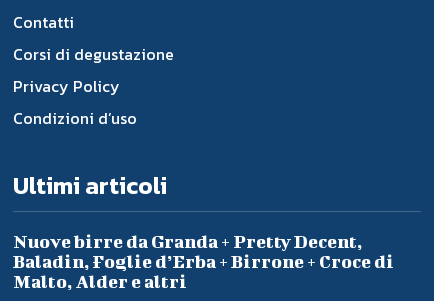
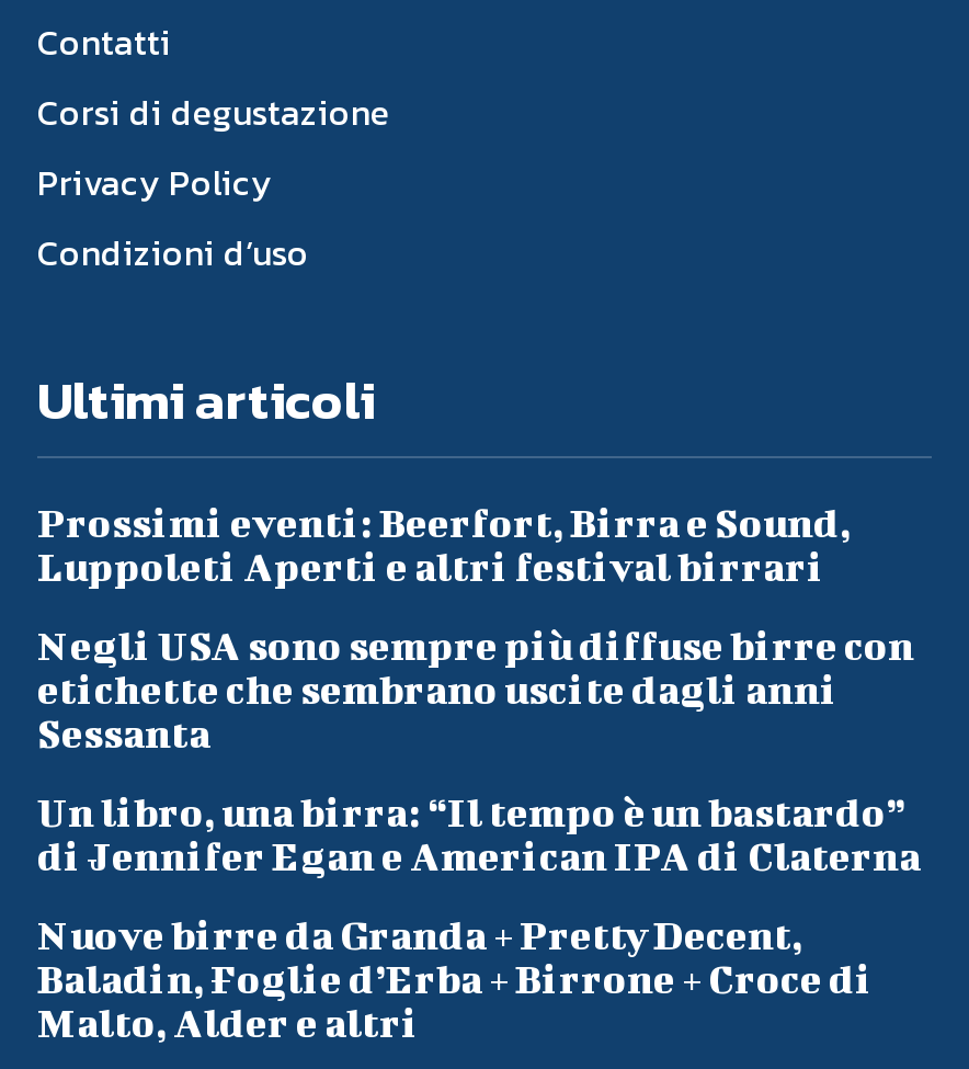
+ Prossimi eventi: Beerfort, Birra e Sound,
+ Luppoleti Aperti e altri festival birrari
+ Negli USA sono sempre più diffuse birre con
+ etichette che sembrano uscite dagli anni
+ Sessanta
+ Un libro, una birra: “Il tempo è un bastardo”
+ di Jennifer Egan e American IPA di Claterna
